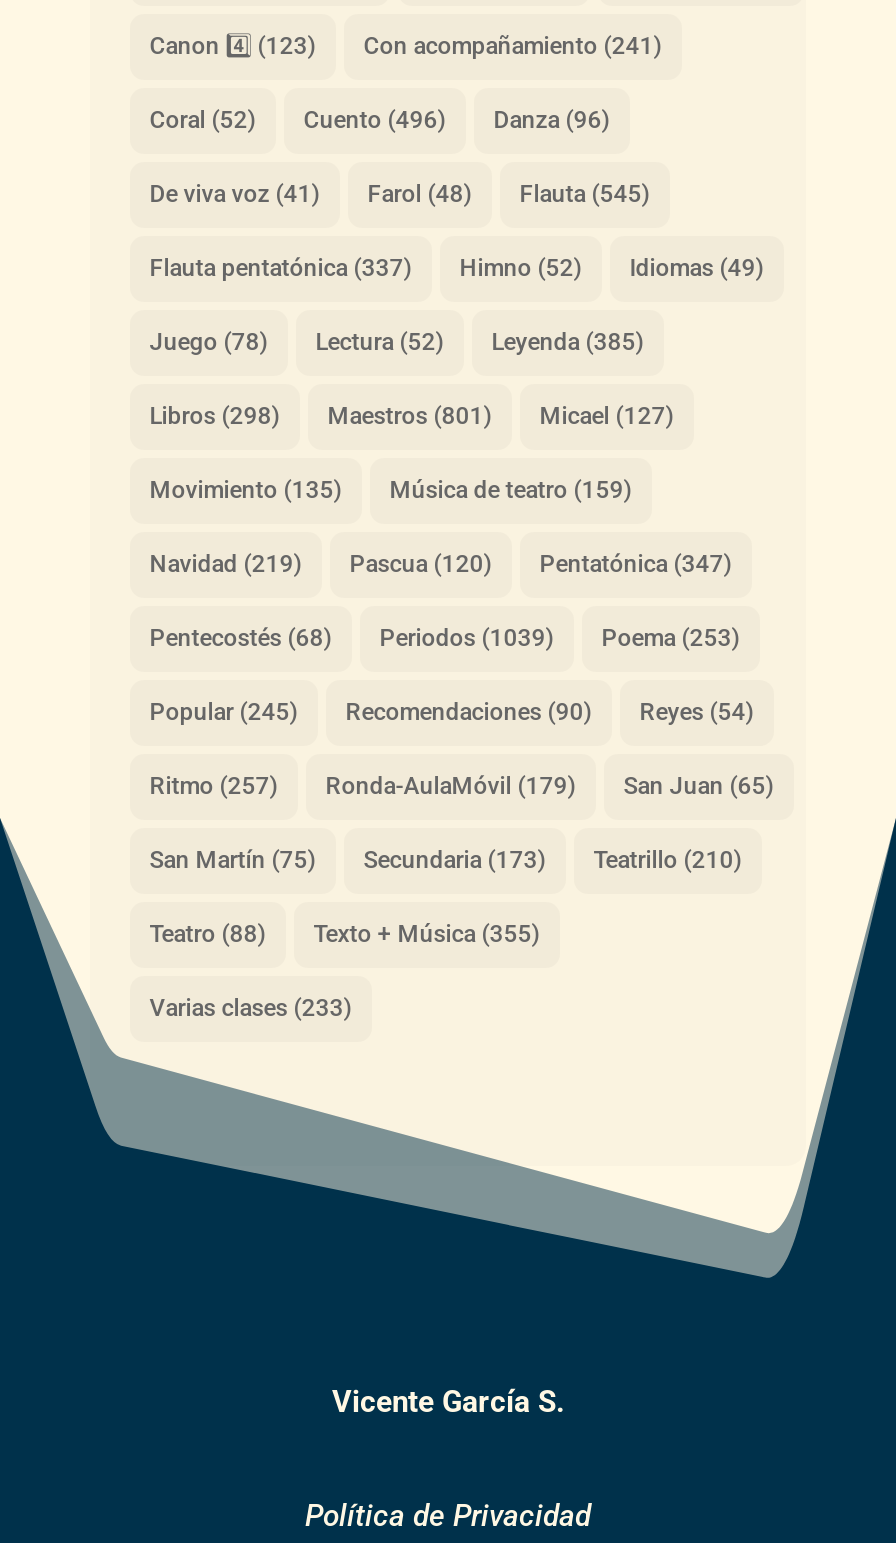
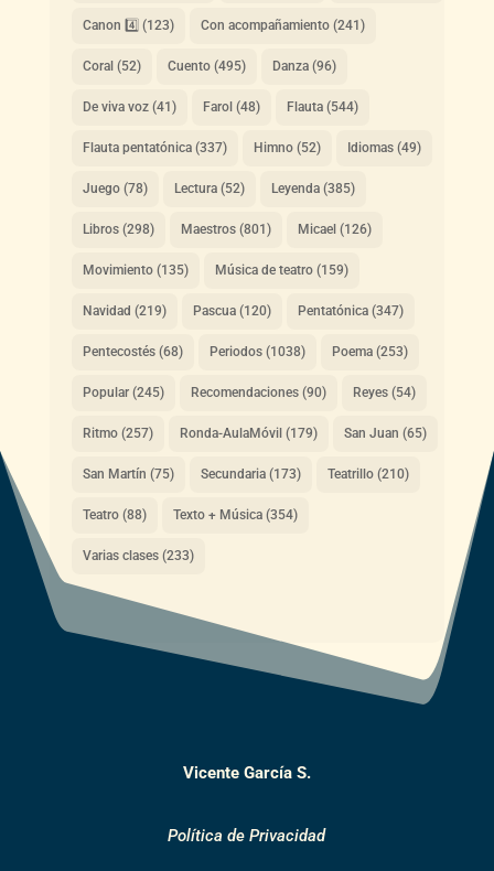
- Coral (52) Cuento (496) Danza (96)
+ Coral (52) Cuento (495) Danza (96)

- De viva voz (41) Farol (48) Flauta (545)
+ De viva voz (41) Farol (48) Flauta (544)

- Libros (298) Maestros (801) Micael (127)
+ Libros (298) Maestros (801) Micael (126)

- Pentecostés (68) Periodos (1039) Poema (253)
+ Pentecostés (68) Periodos (1038) Poema (253)

- Teatro (88) Texto + Música (355)
+ Teatro (88) Texto + Música (354)
